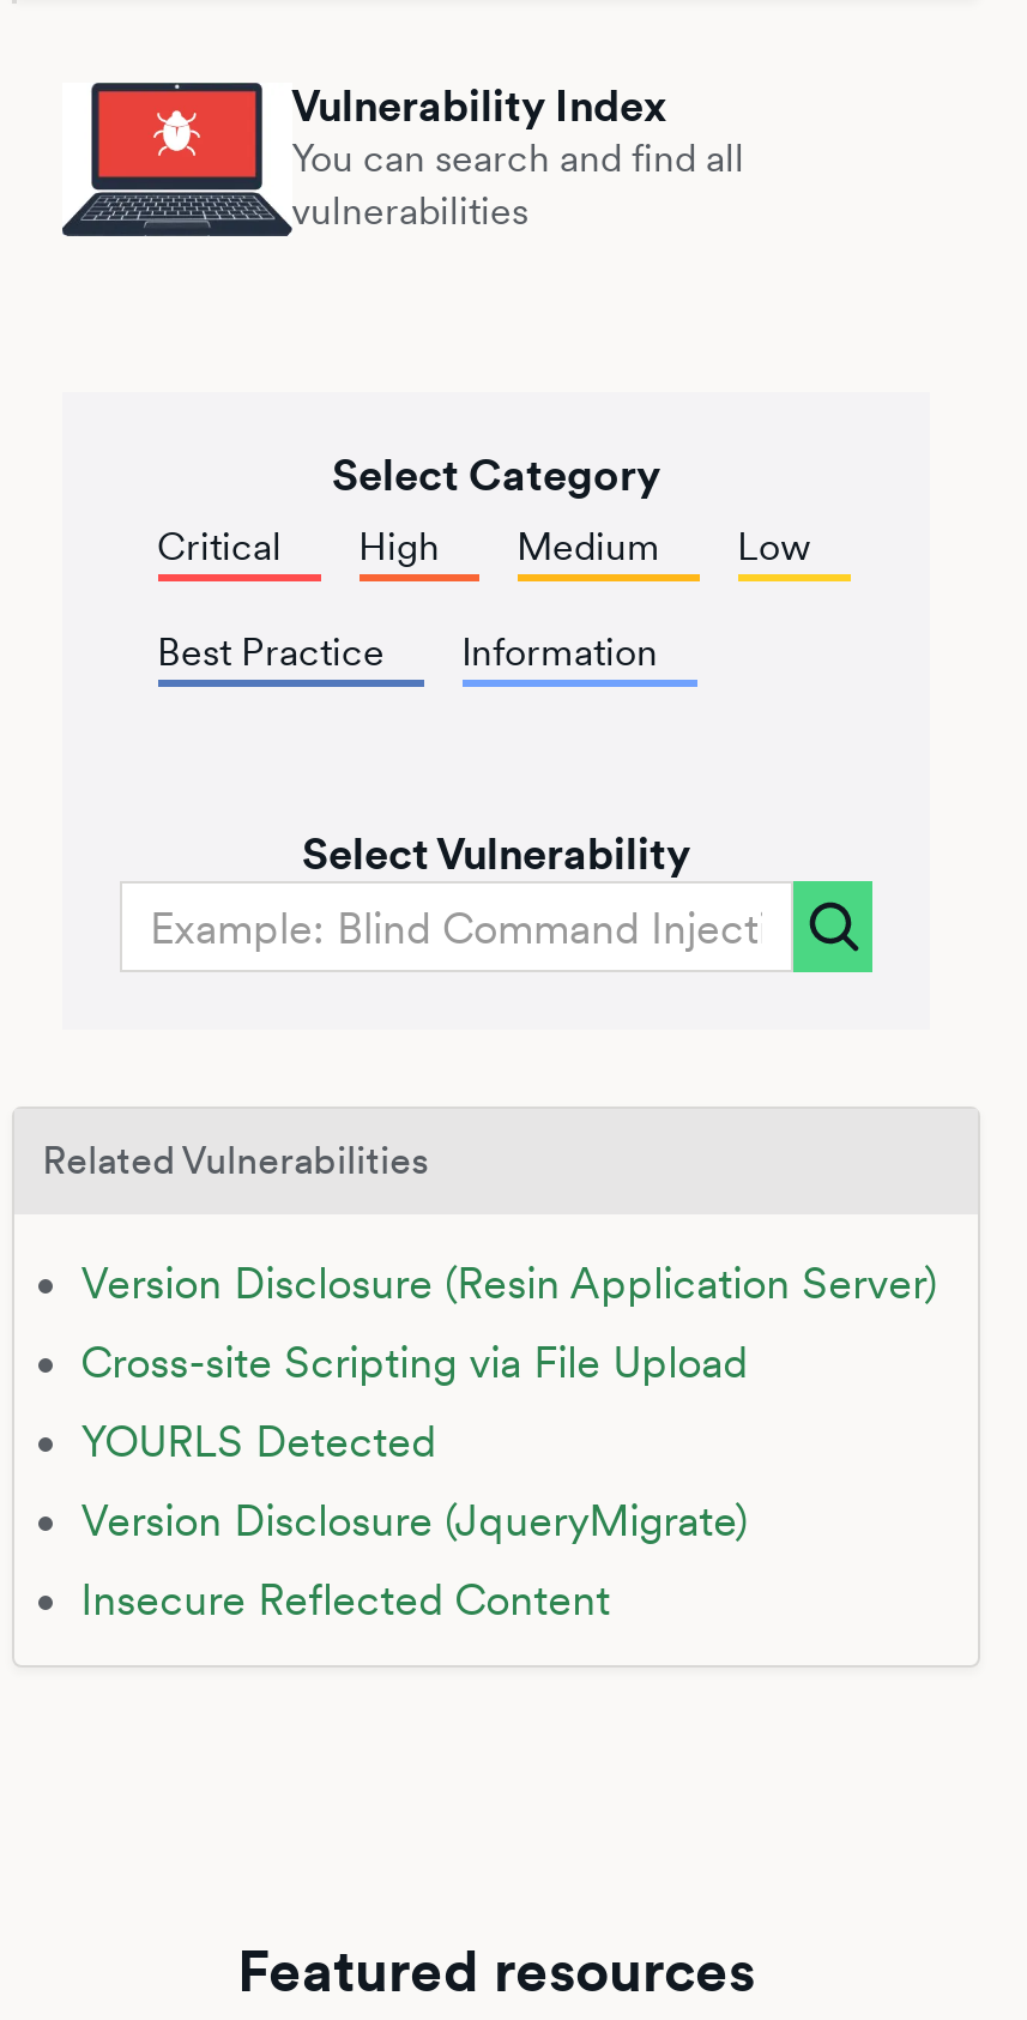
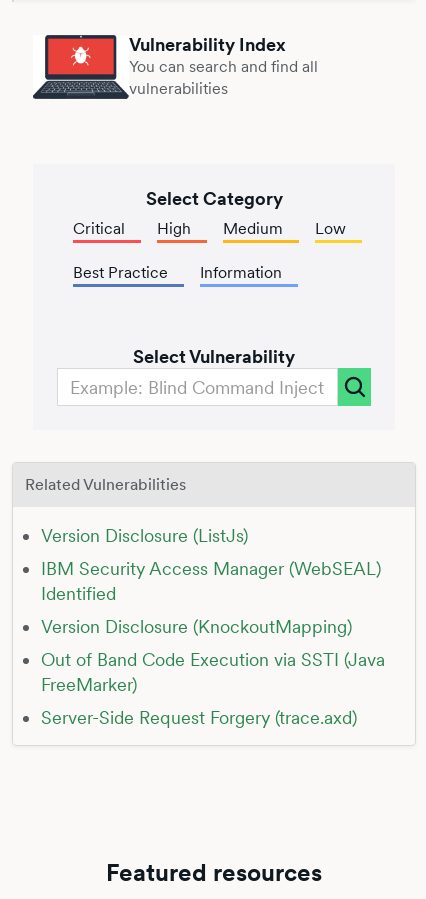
- Version Disclosure (Resin Application Server)
+ Version Disclosure (ListJs)

- Cross-site Scripting via File Upload
+ IBM Security Access Manager (WebSEAL)
+ Identified

- YOURLS Detected
+ Version Disclosure (KnockoutMapping)

- Version Disclosure (JqueryMigrate)
+ Out of Band Code Execution via SSTI (Java
+ FreeMarker)

- Insecure Reflected Content
+ Server-Side Request Forgery (trace.axd)
